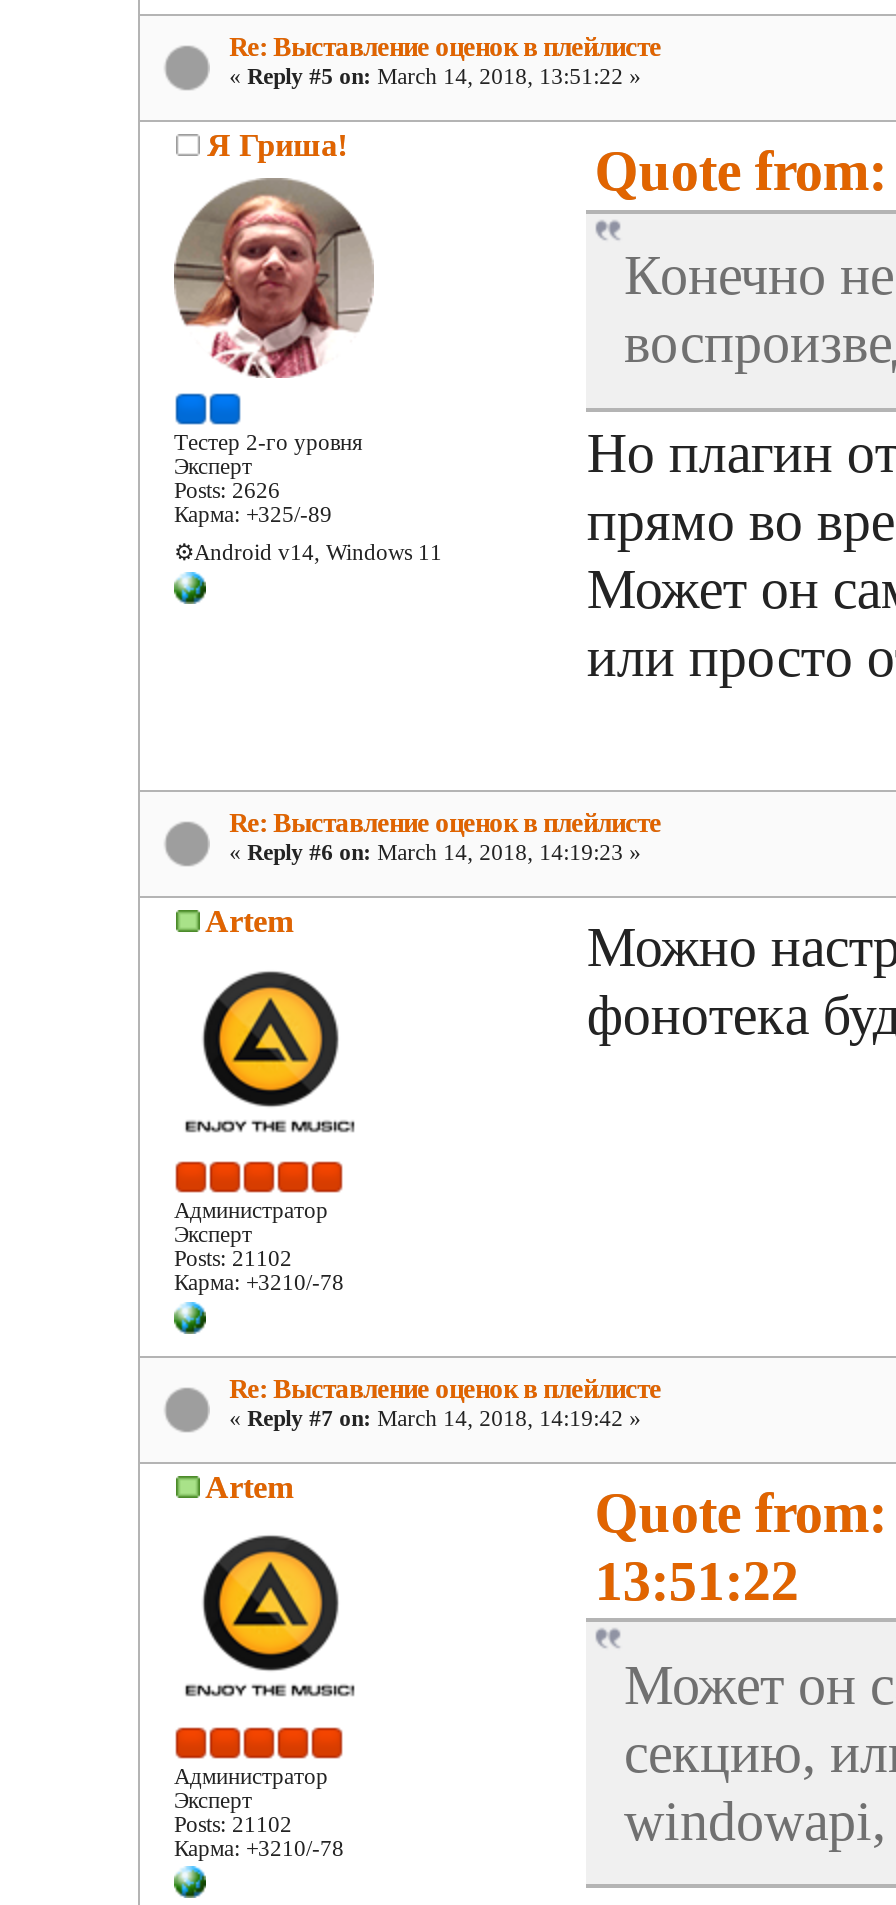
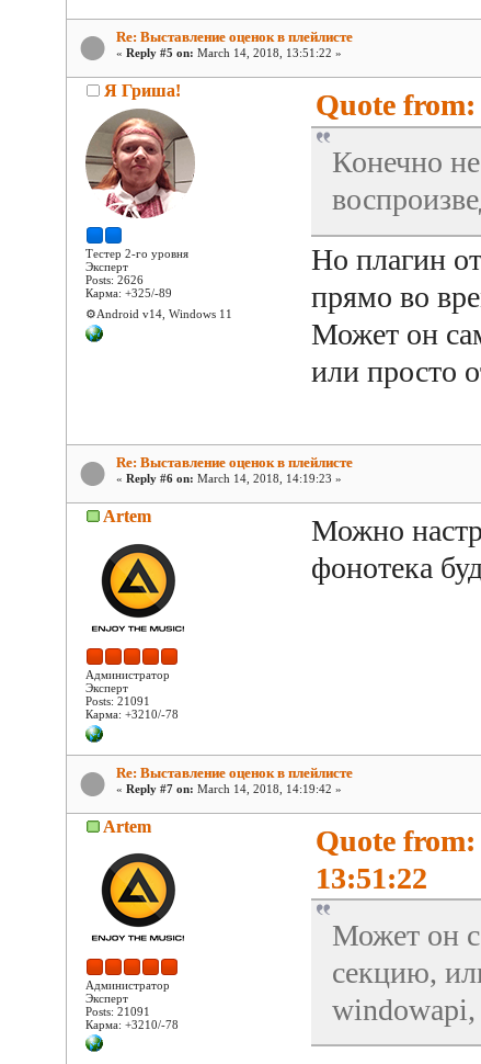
- Posts: 21102
+ Posts: 21091

- Posts: 21102
+ Posts: 21091
